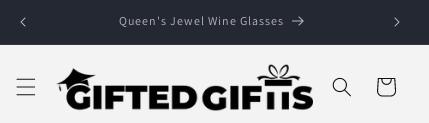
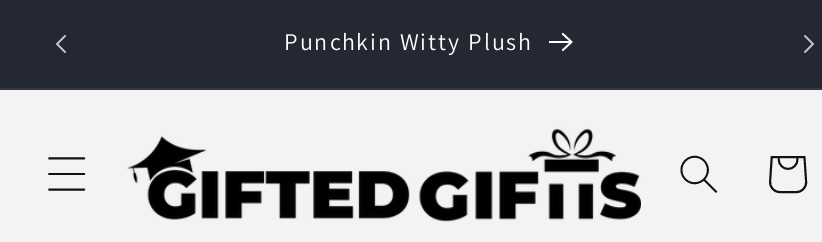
- Queen's Jewel Wine Glasses
+ Punchkin Witty Plush
